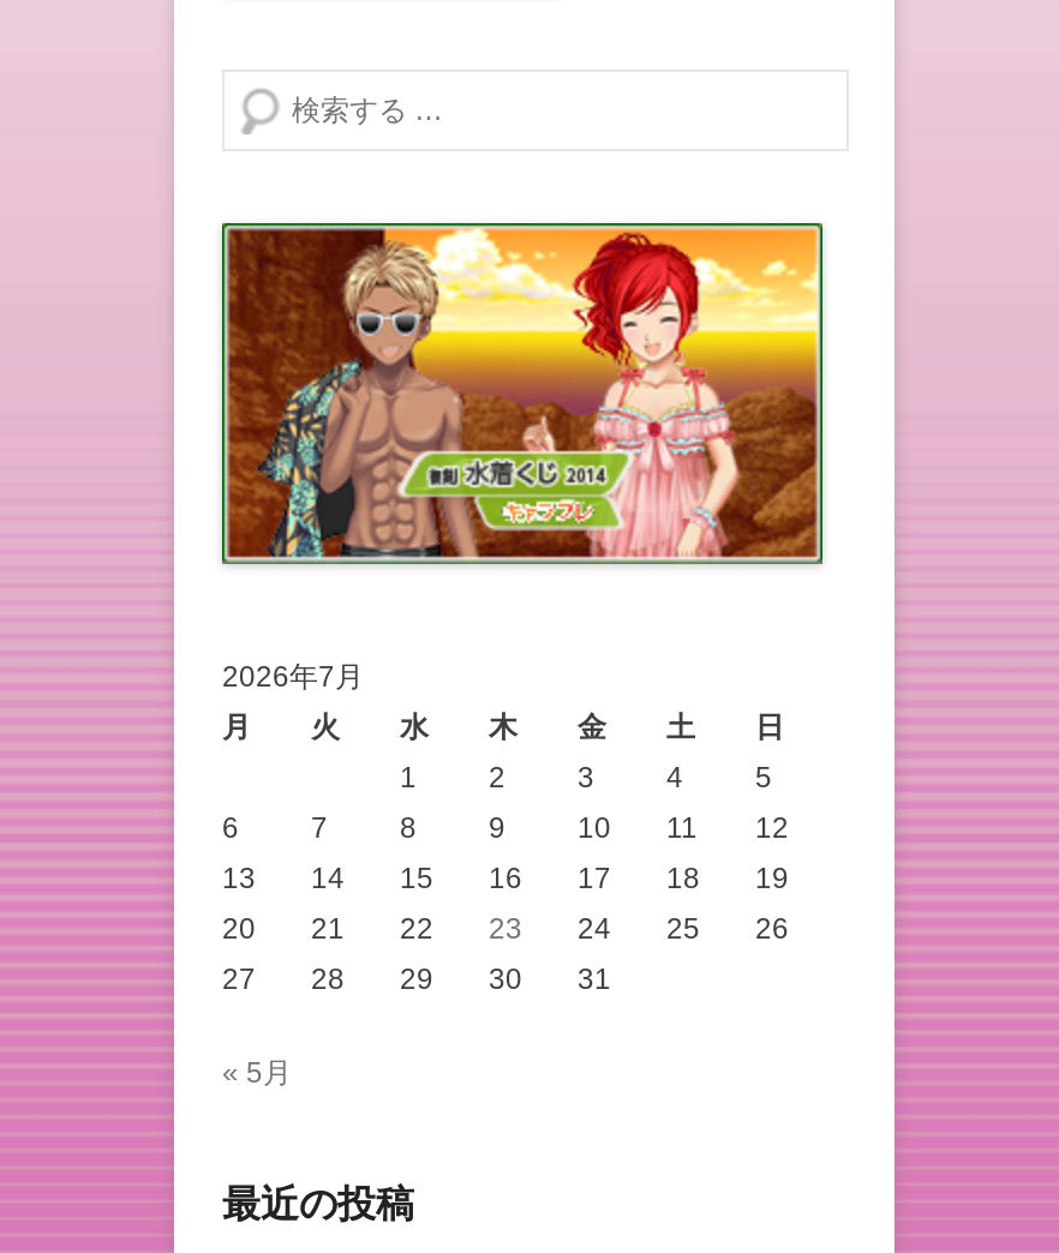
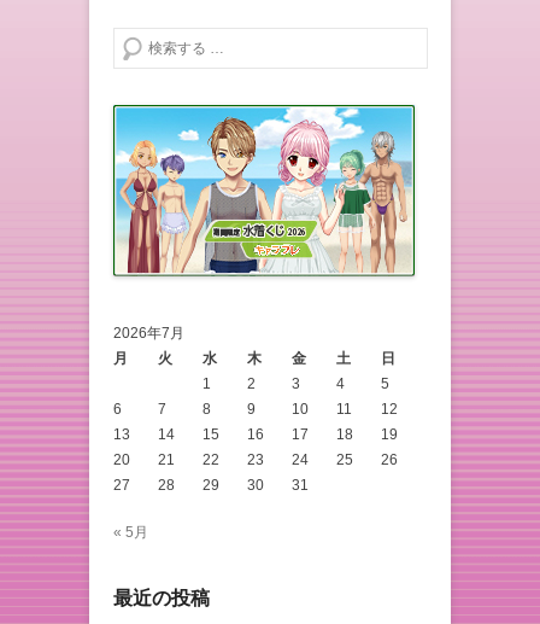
- [image]
+ [image]
